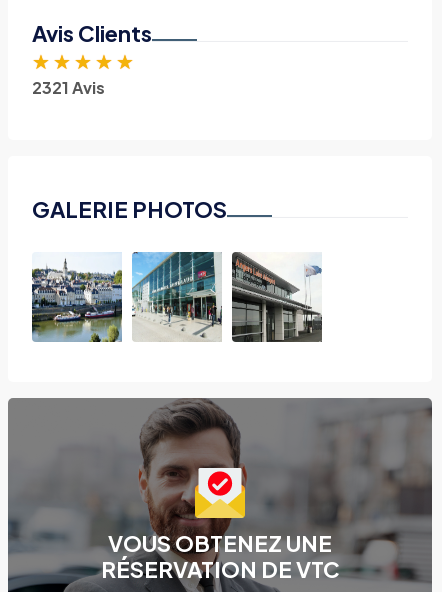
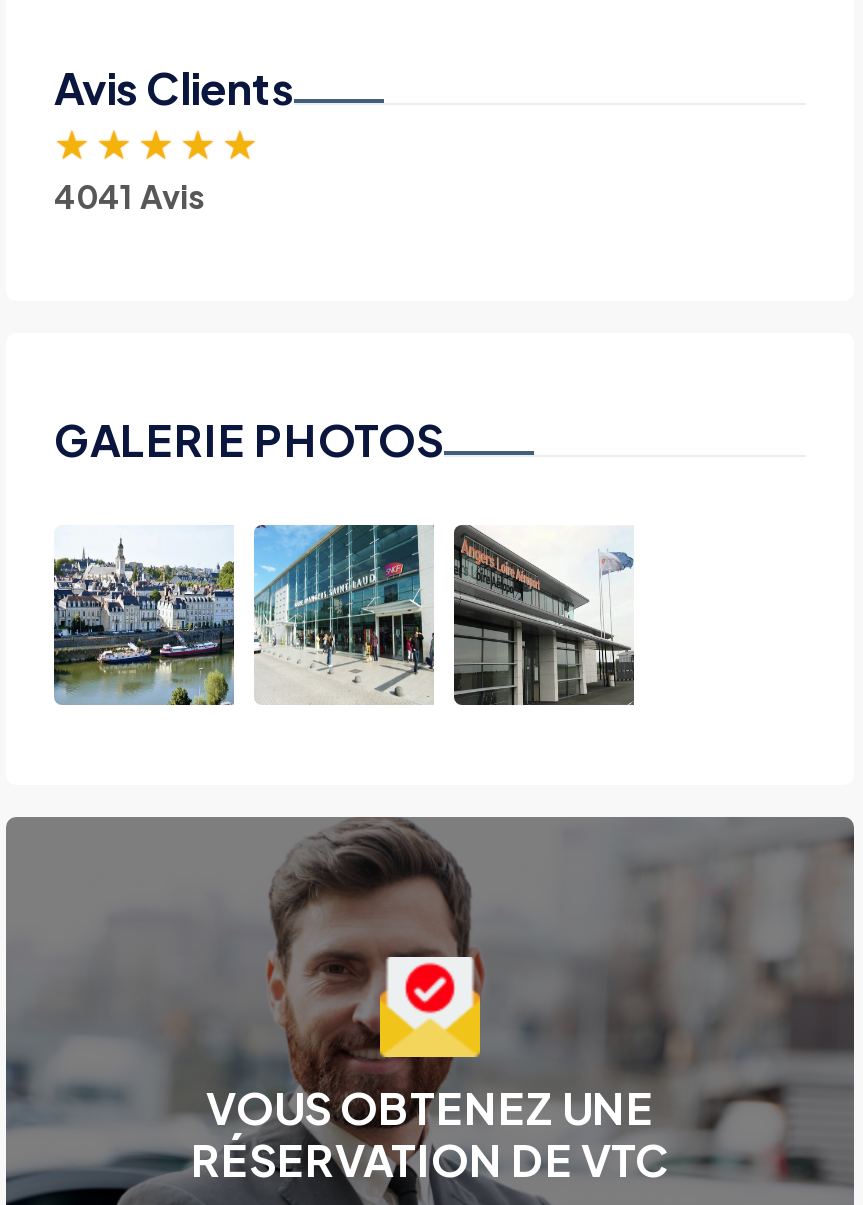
- 2321 Avis
+ 4041 Avis
